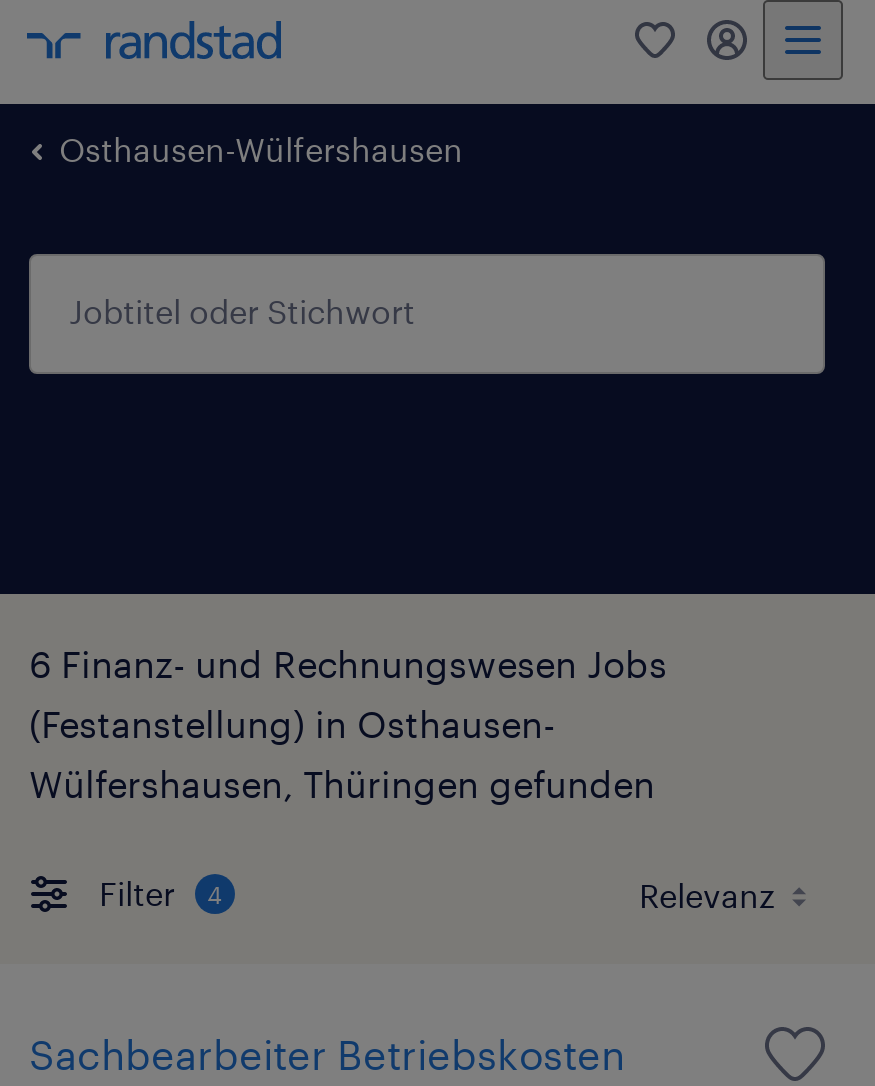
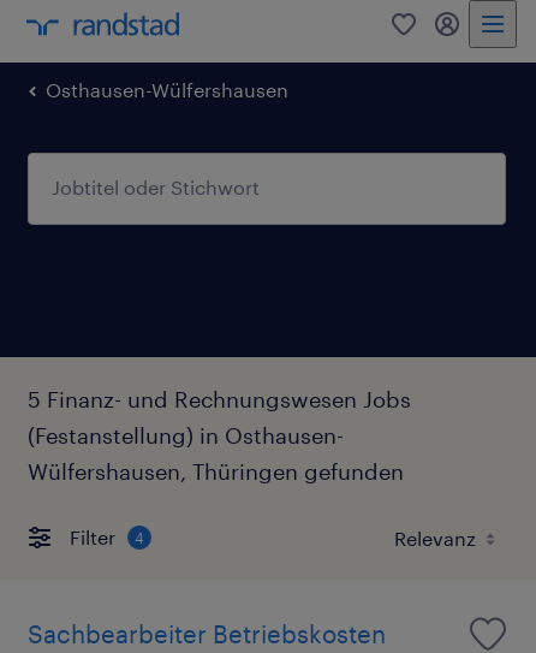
- 6 Finanz- und Rechnungswesen Jobs
+ 5 Finanz- und Rechnungswesen Jobs
